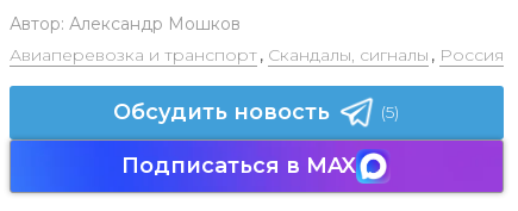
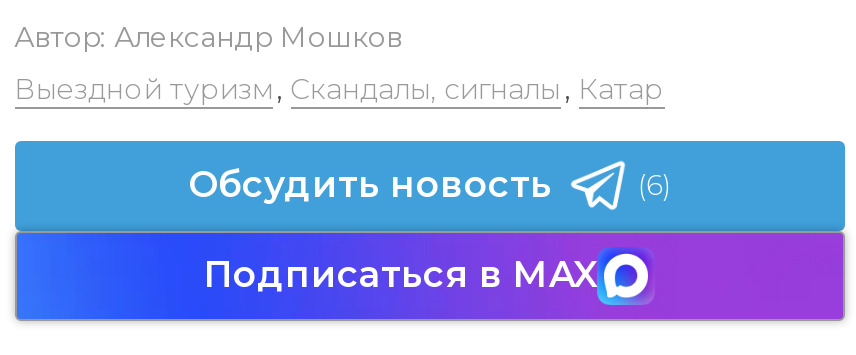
- Авиаперевозка и транспорт , Скандалы, сигналы , Россия
+ Выездной туризм , Скандалы, сигналы , Катар

- (5)
+ (6)
